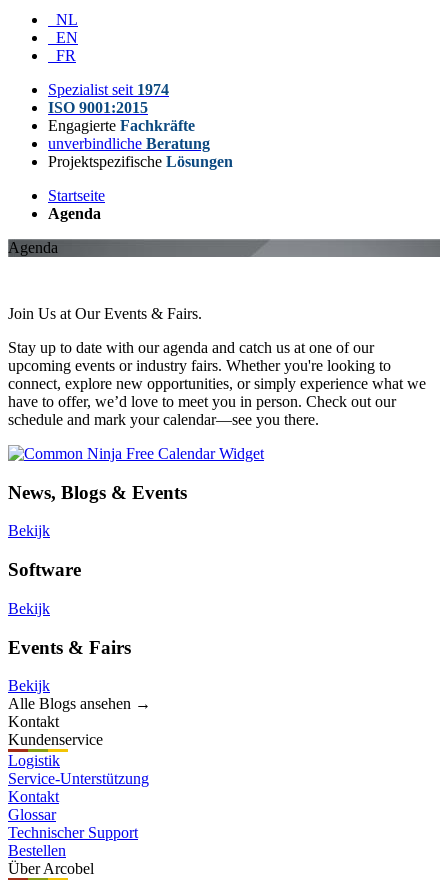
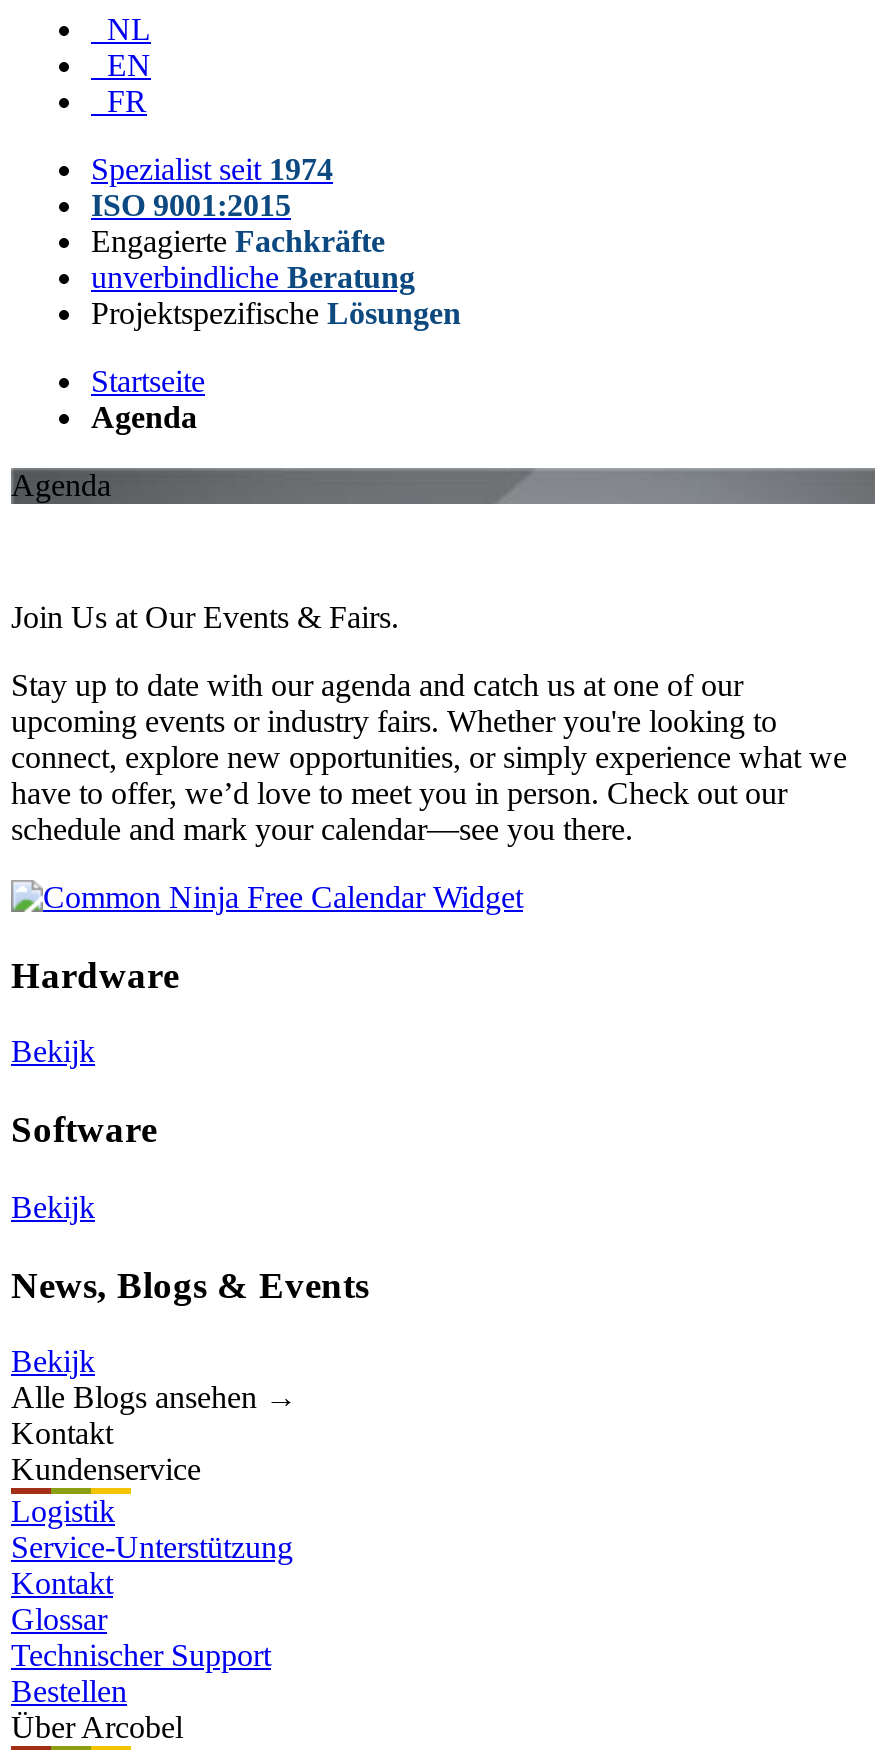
+ Hardware

moved down: News, Blogs & Events

- Events & Fairs
